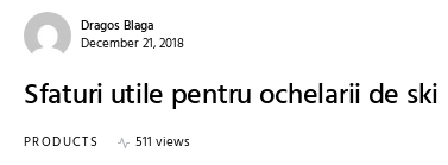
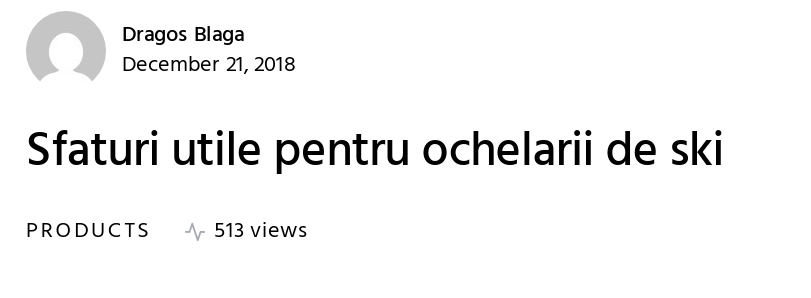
- PRODUCTS 511 views
+ PRODUCTS 513 views
